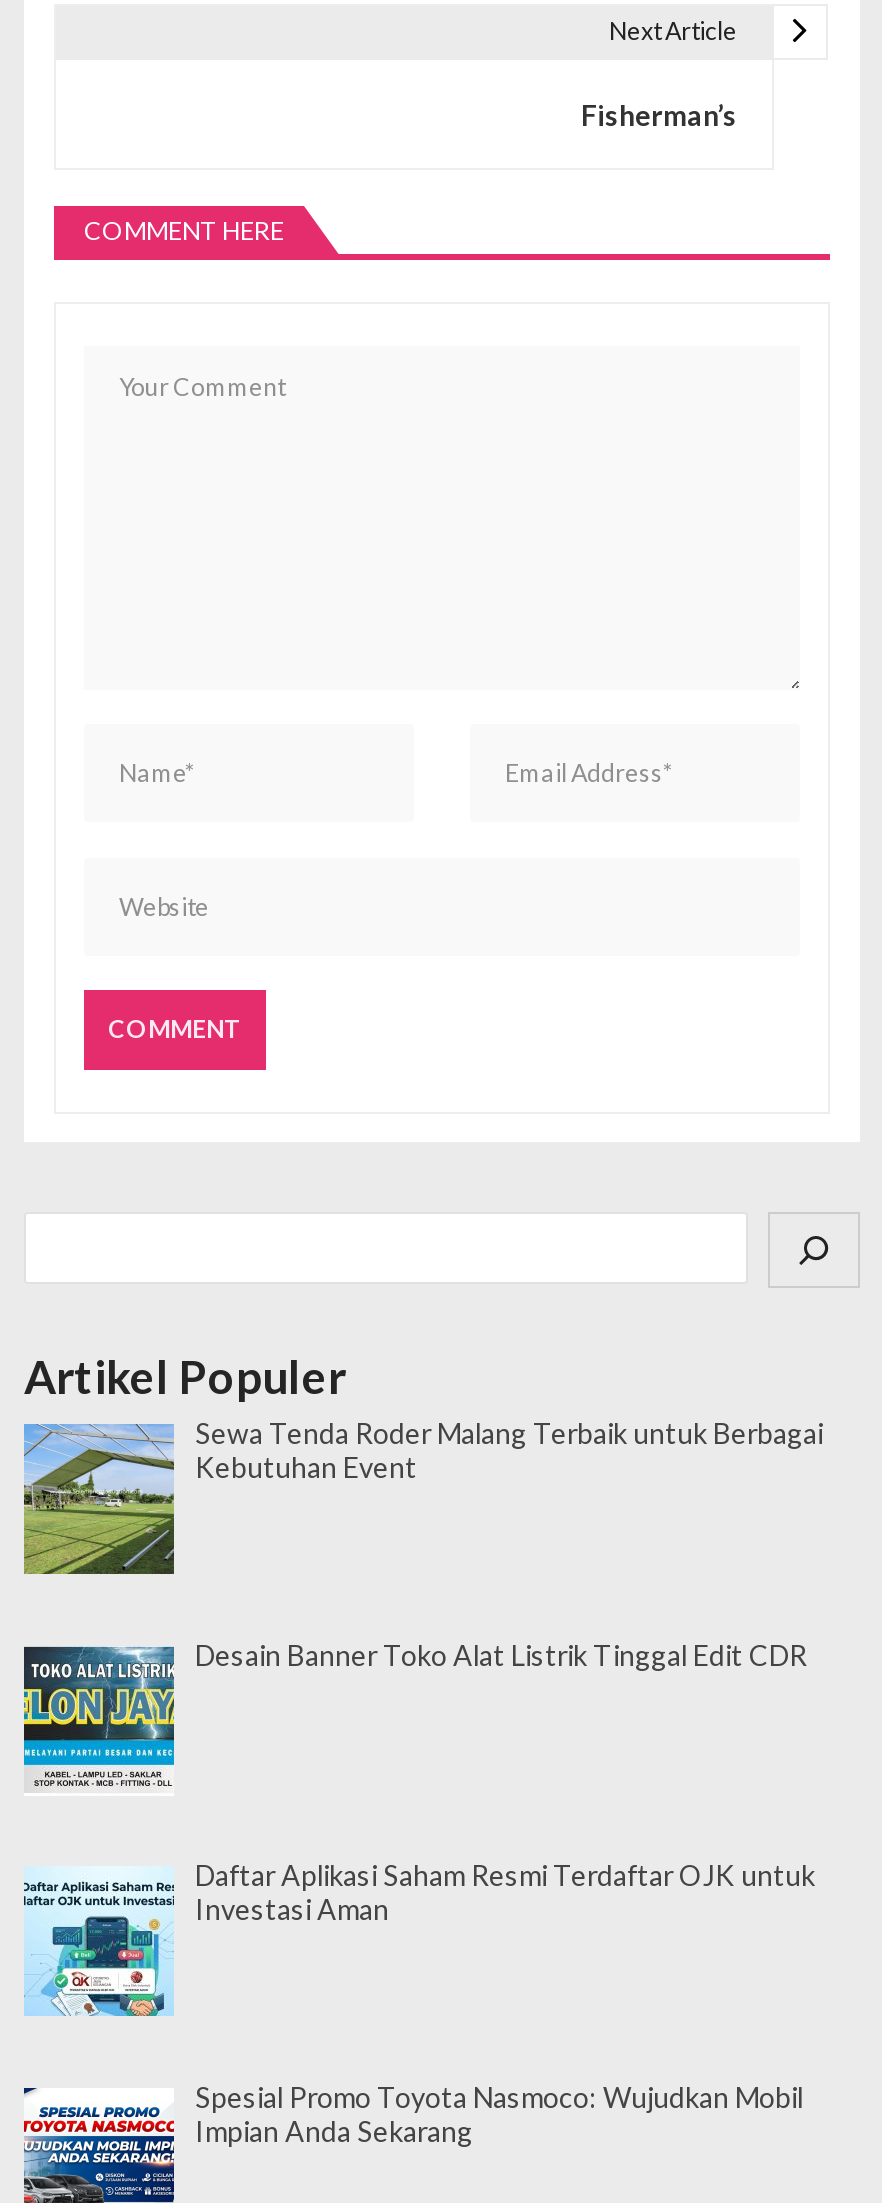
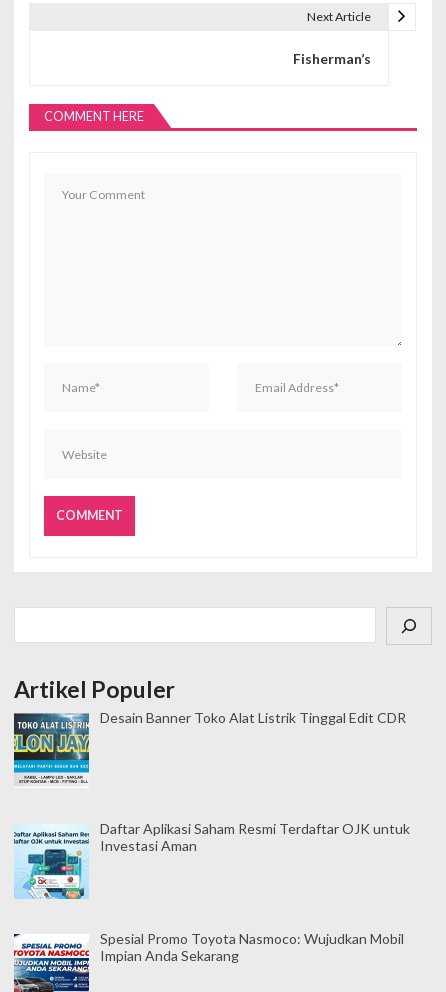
- [image]
- Sewa Tenda Roder Malang Terbaik untuk Berbagai
- Kebutuhan Event
